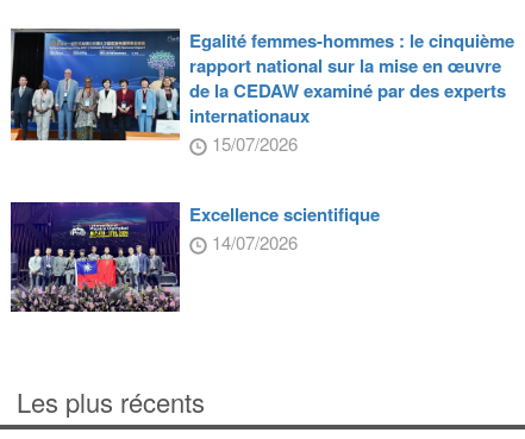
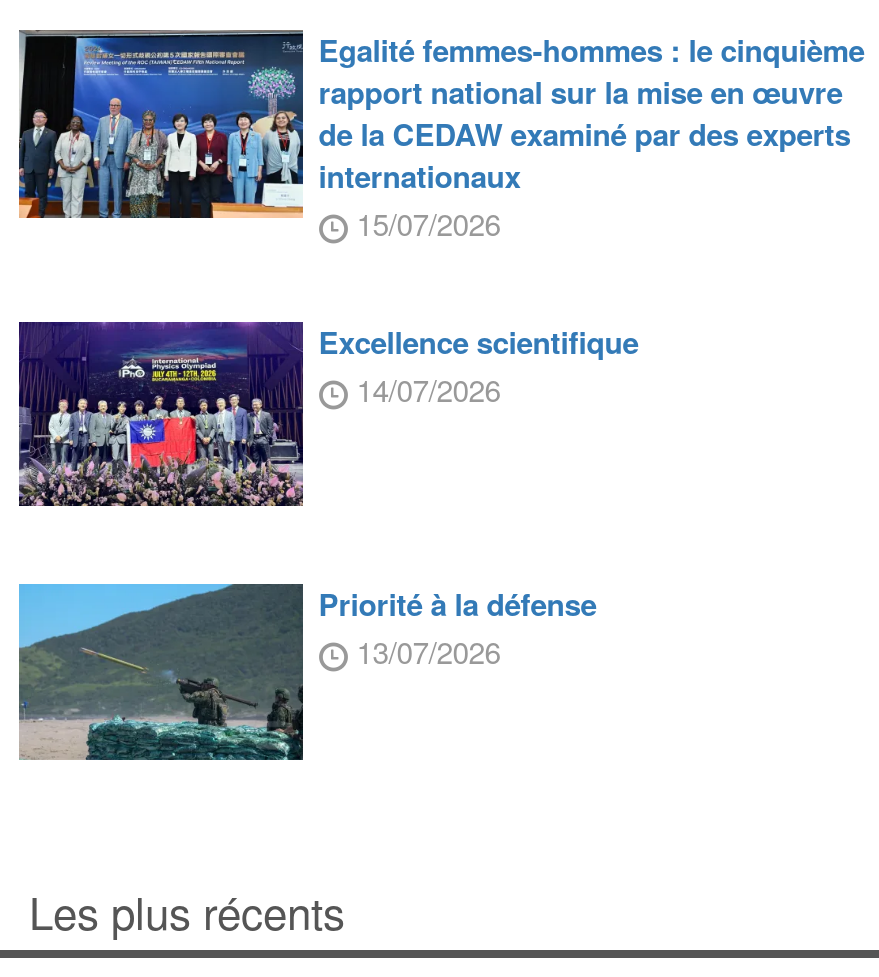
+ [image]
+ Priorité à la défense
+ 13/07/2026
